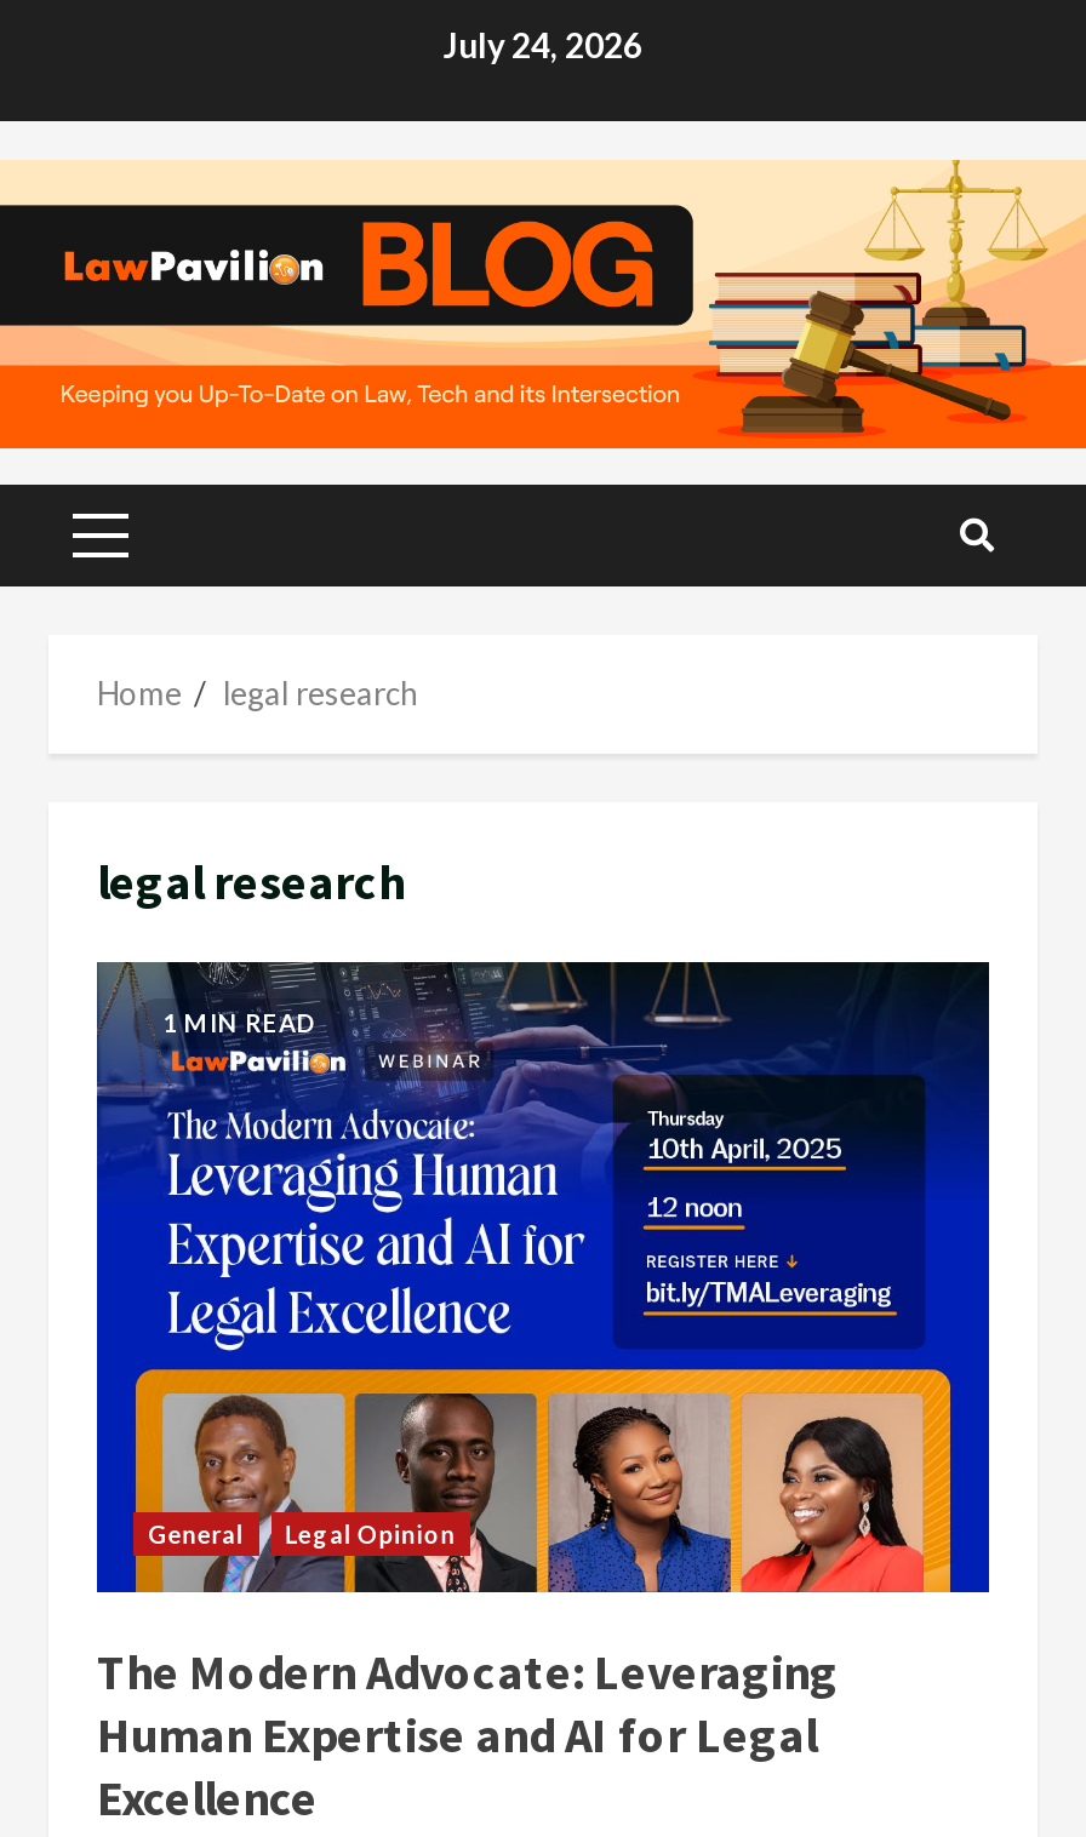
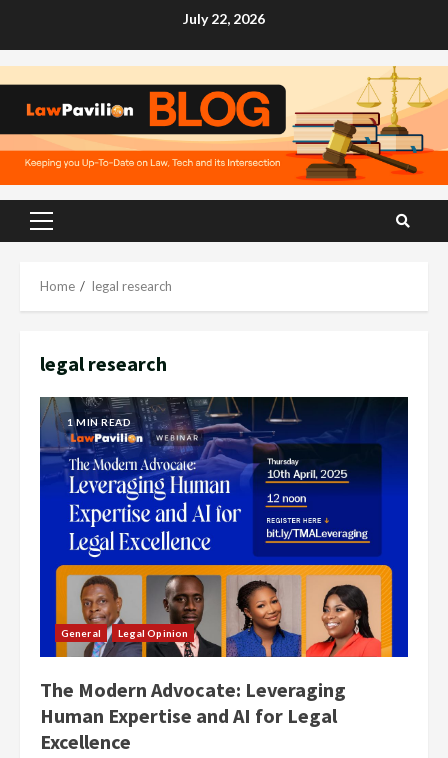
- July 24, 2026
+ July 22, 2026
